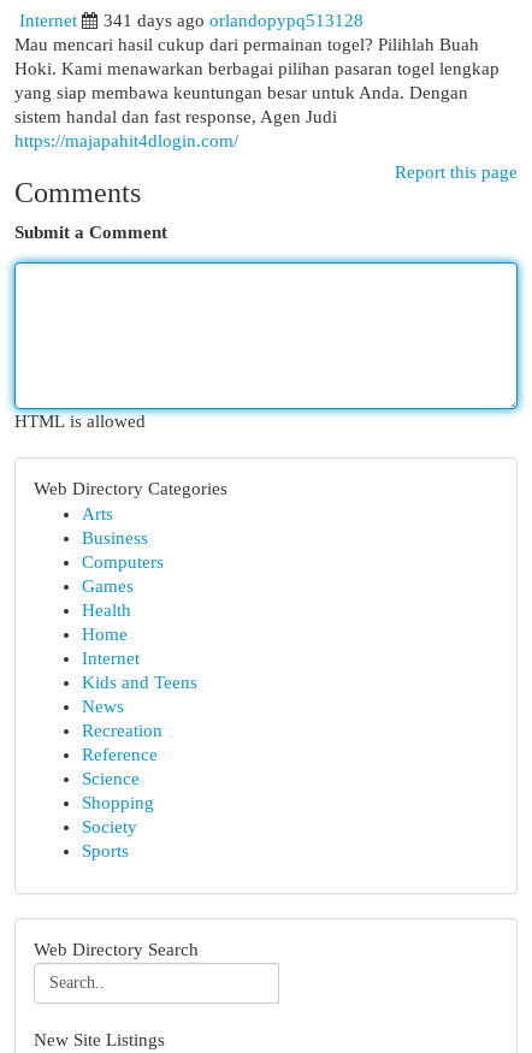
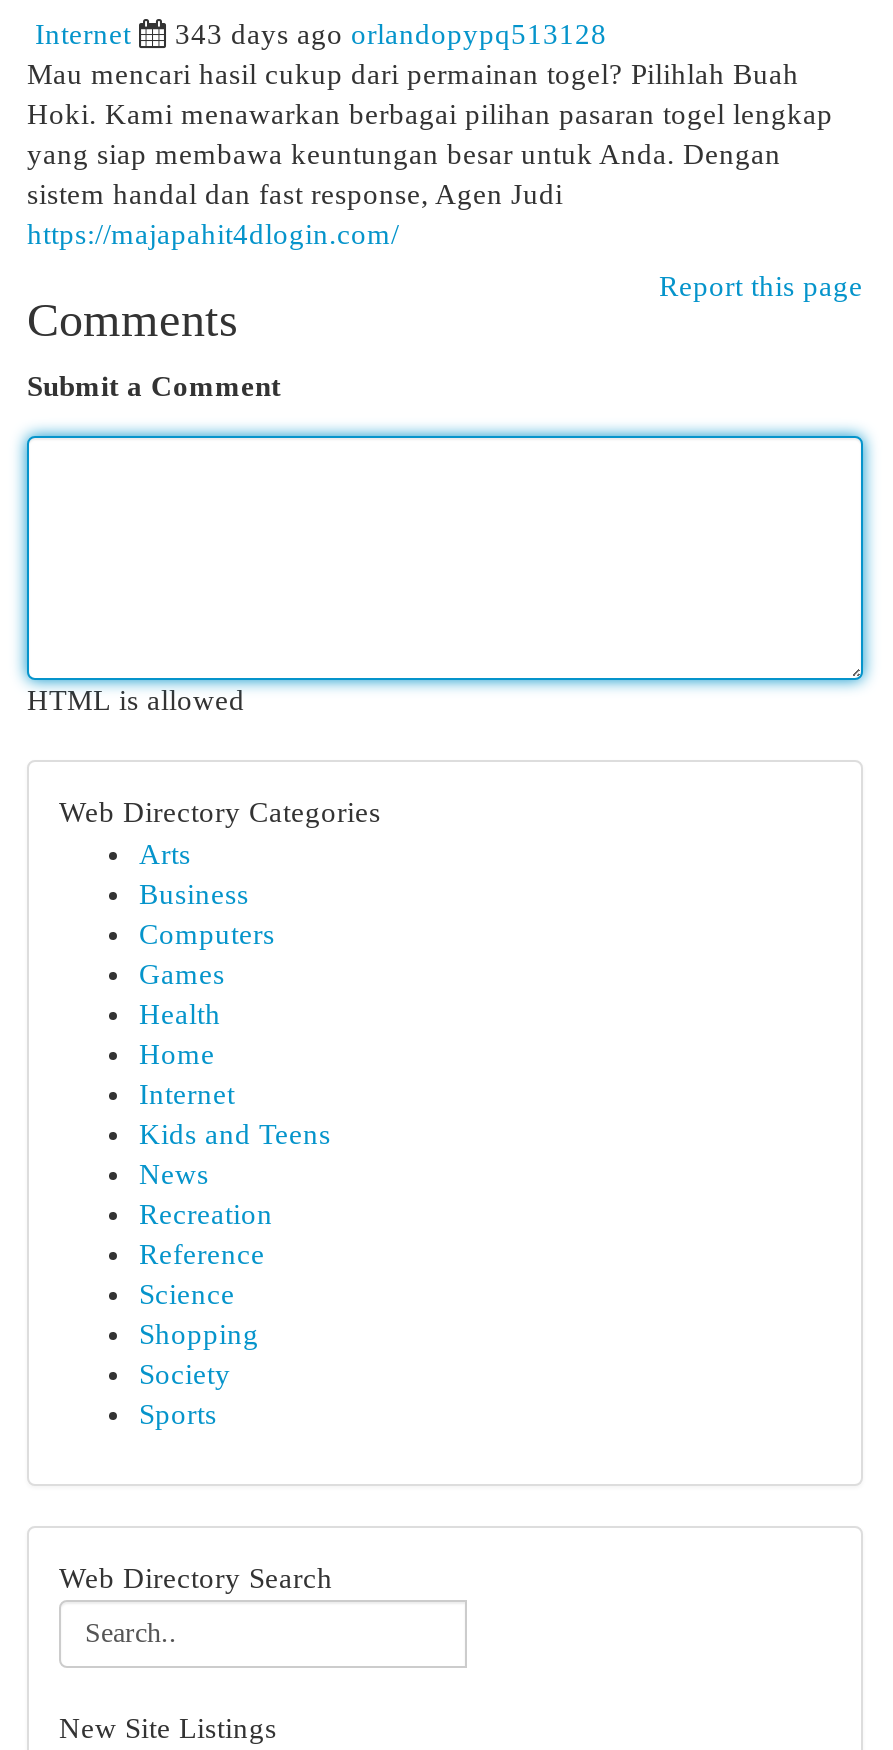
- 341 days ago orlandopypq513128
+ 343 days ago orlandopypq513128
